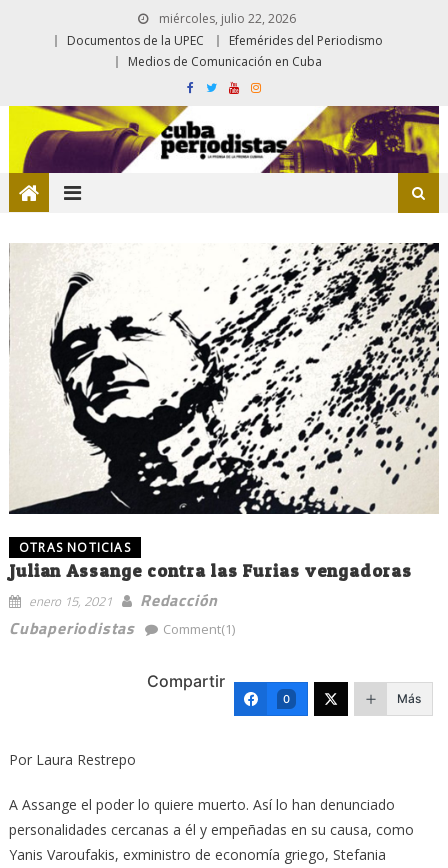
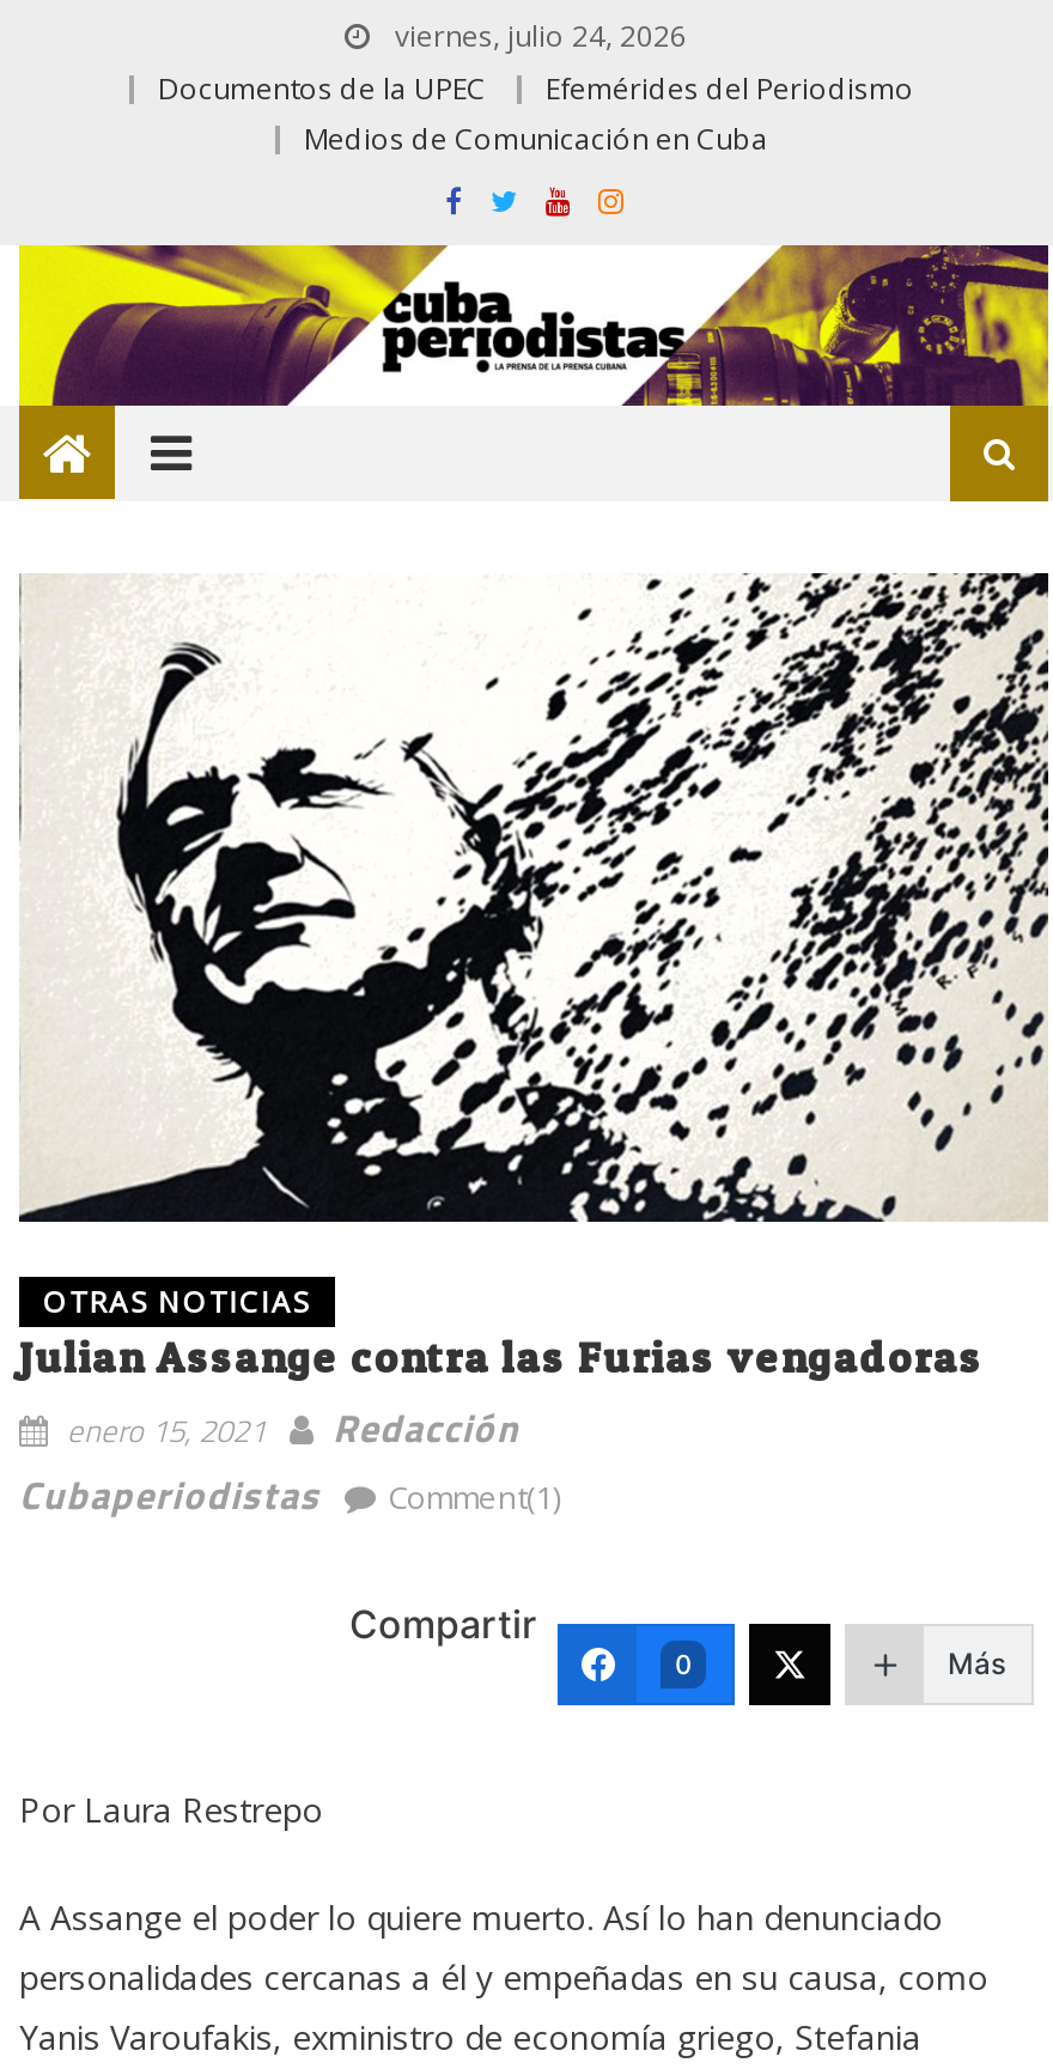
- miércoles, julio 22, 2026
+ viernes, julio 24, 2026
